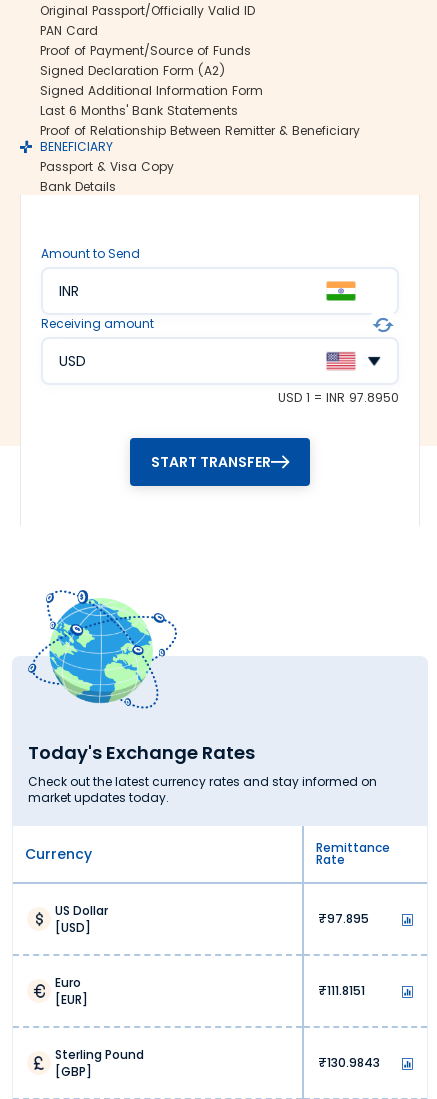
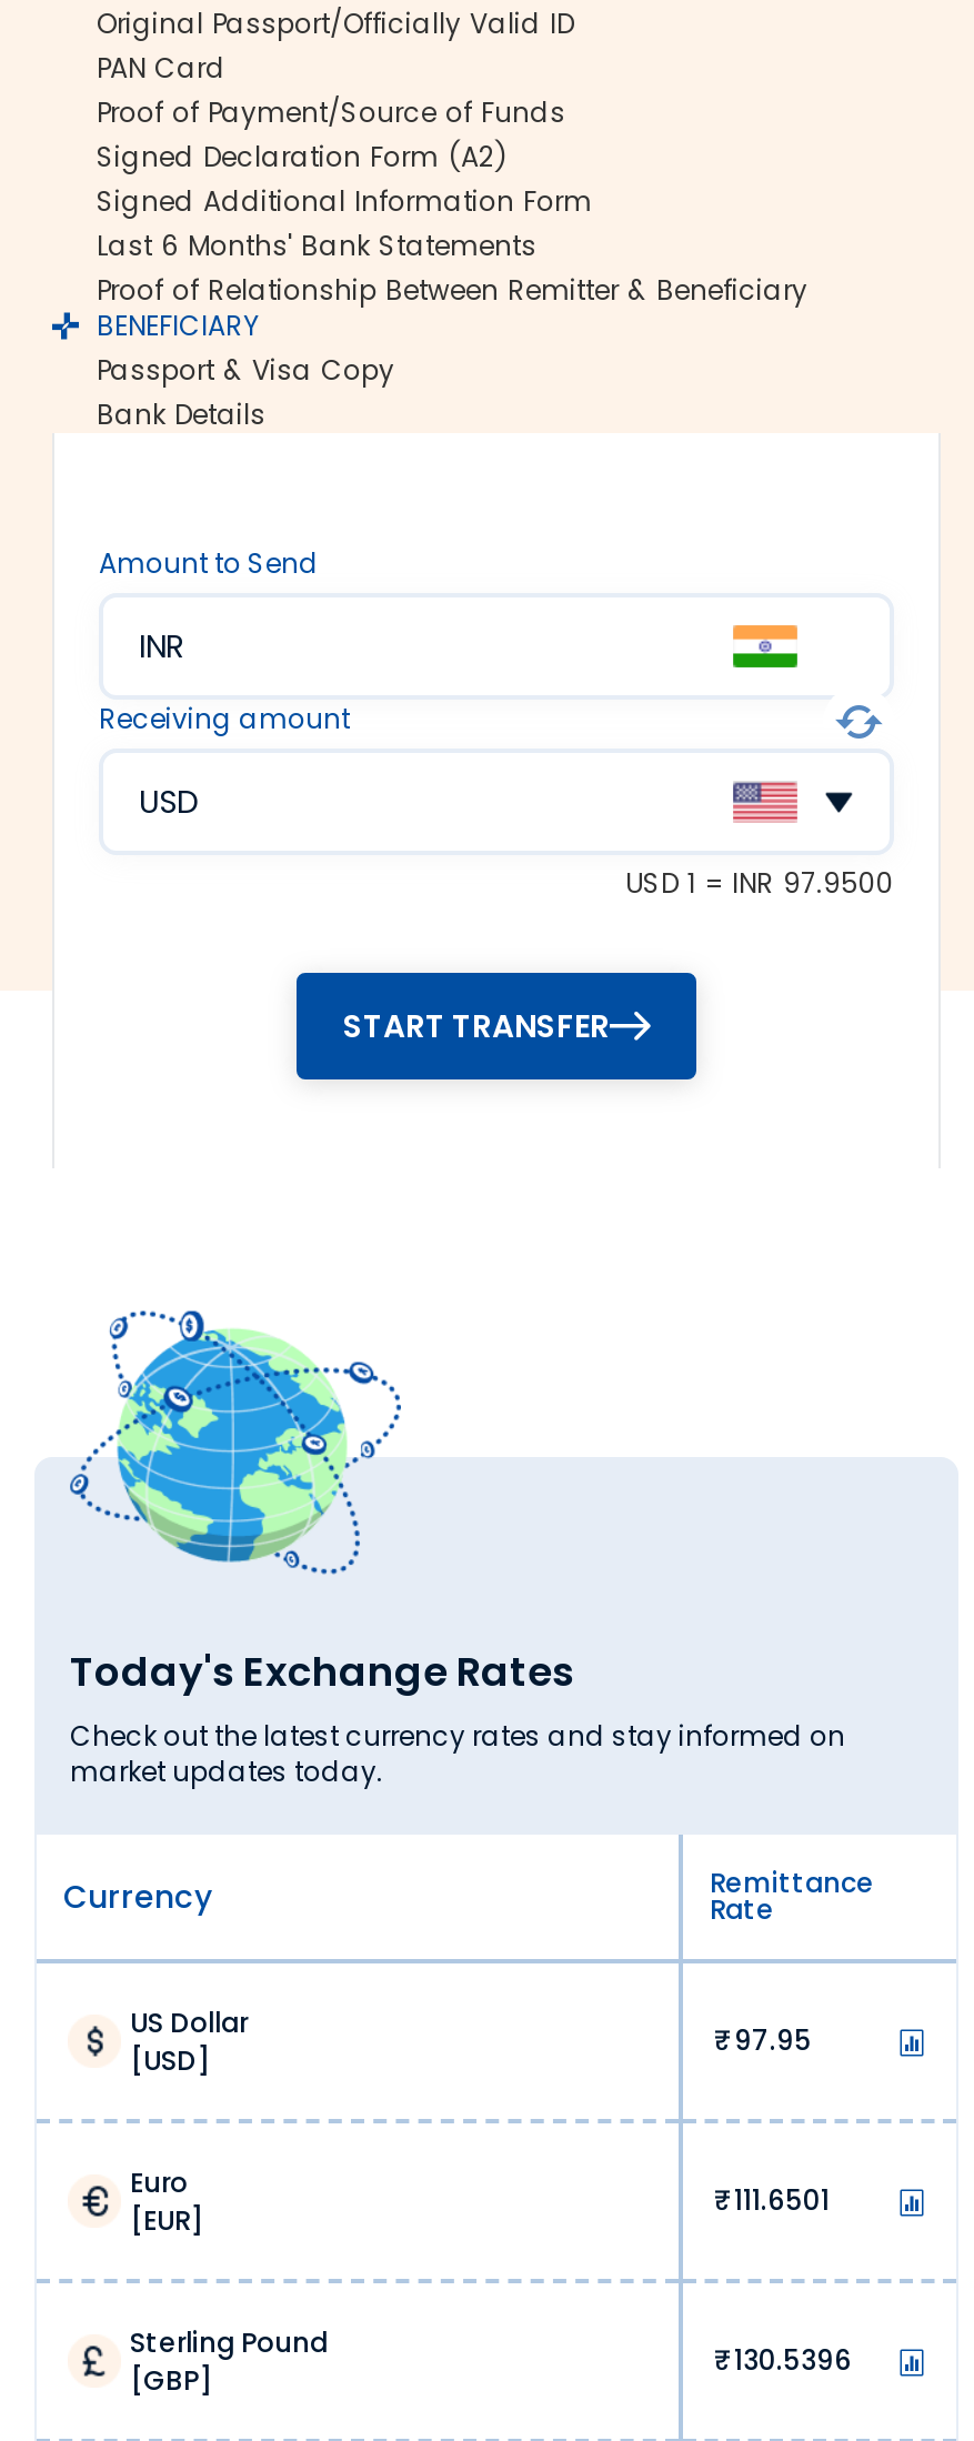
- USD 1 = INR 97.8950
+ USD 1 = INR 97.9500

- 97.895
+ 97.95

- 111.8151
+ 111.6501

- 130.9843
+ 130.5396
